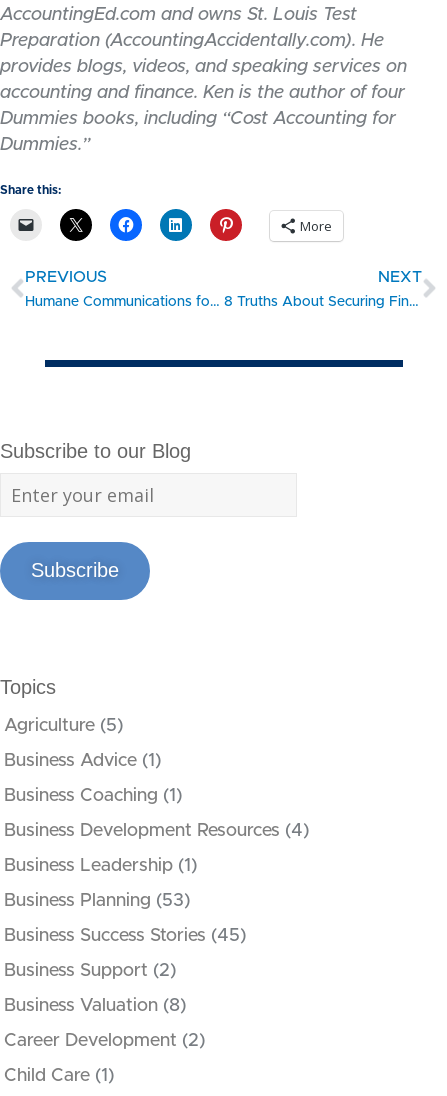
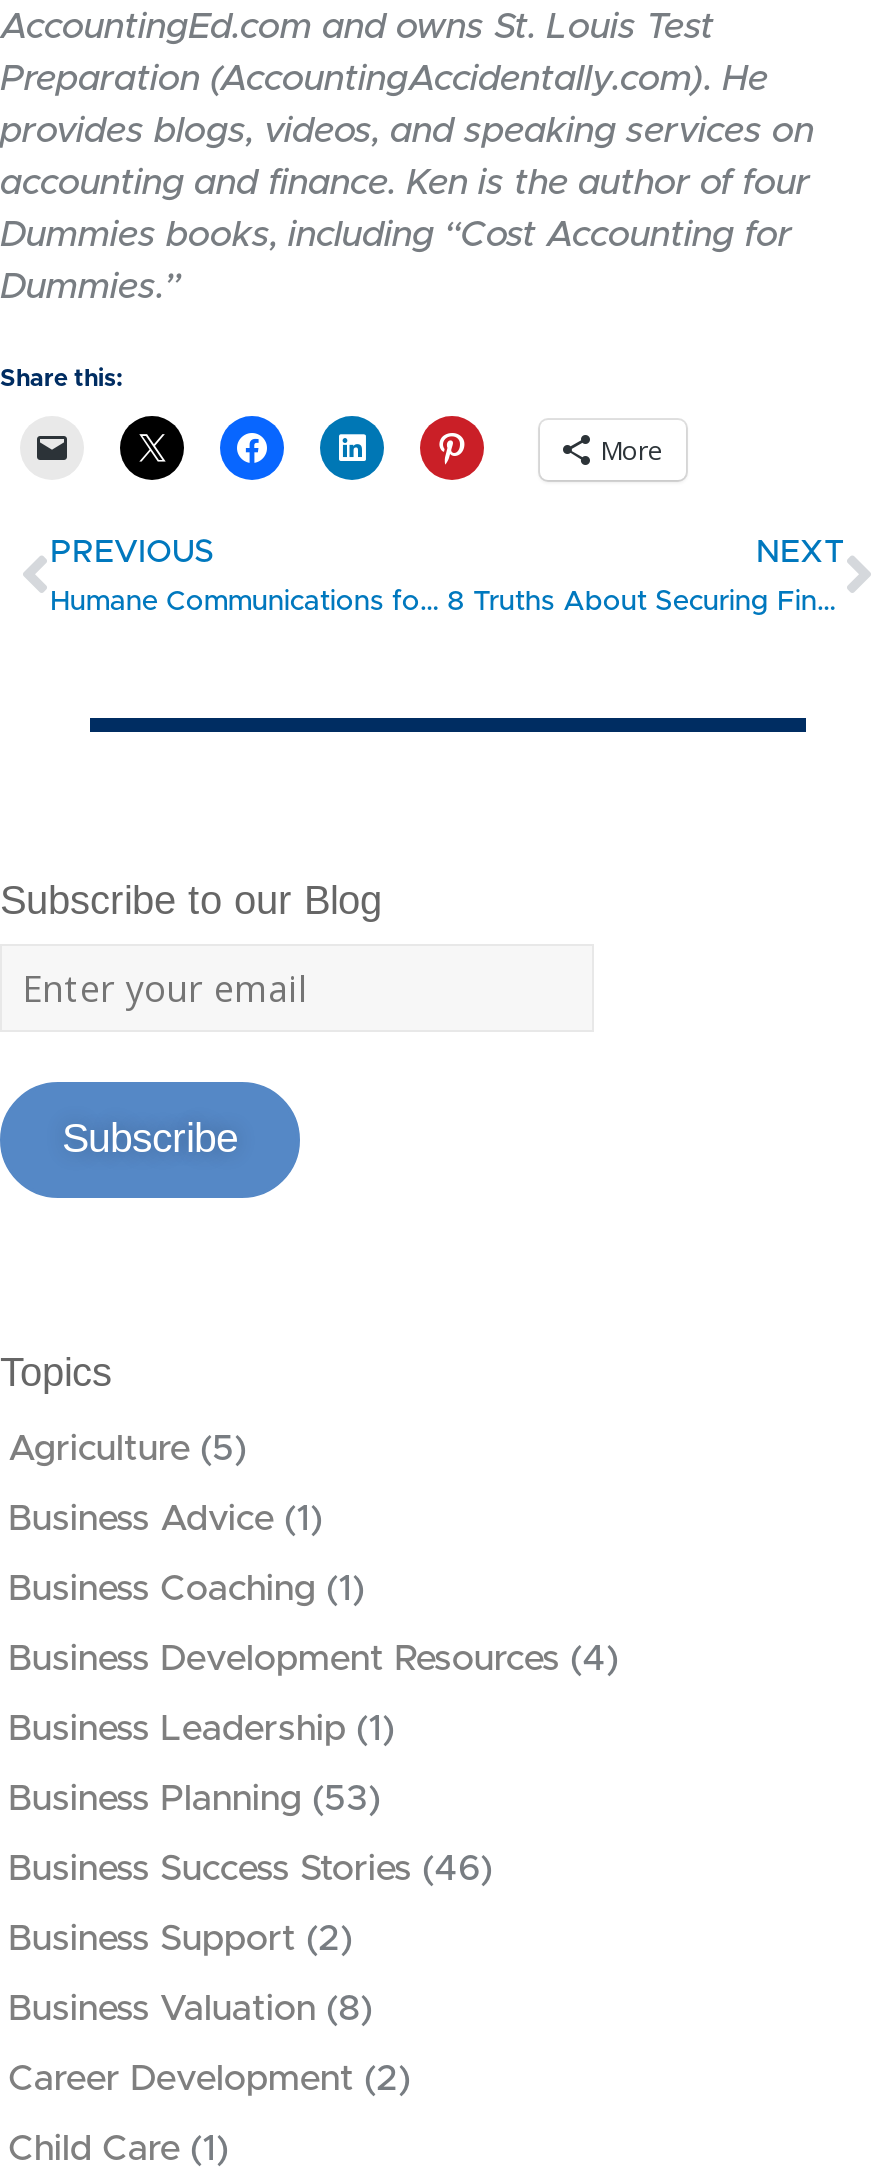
- Business Success Stories (45)
+ Business Success Stories (46)
